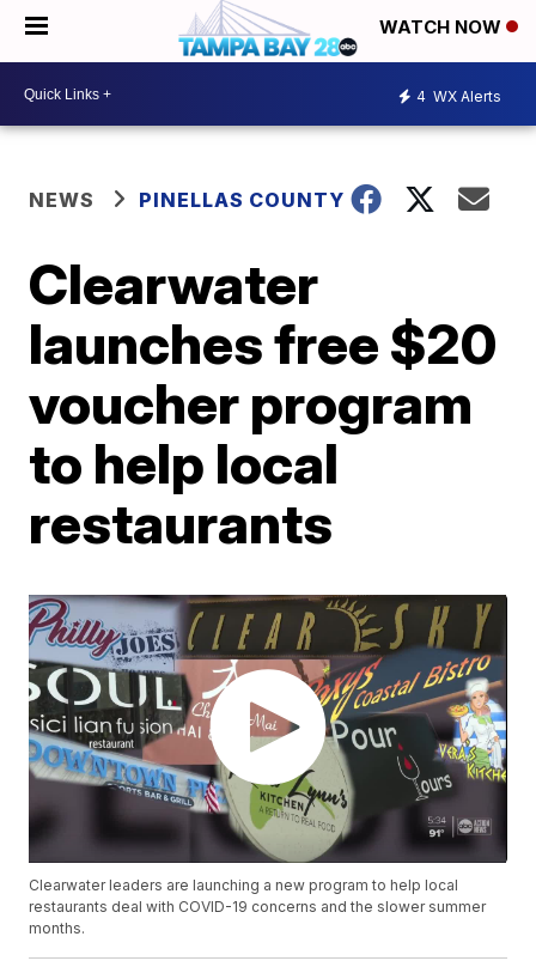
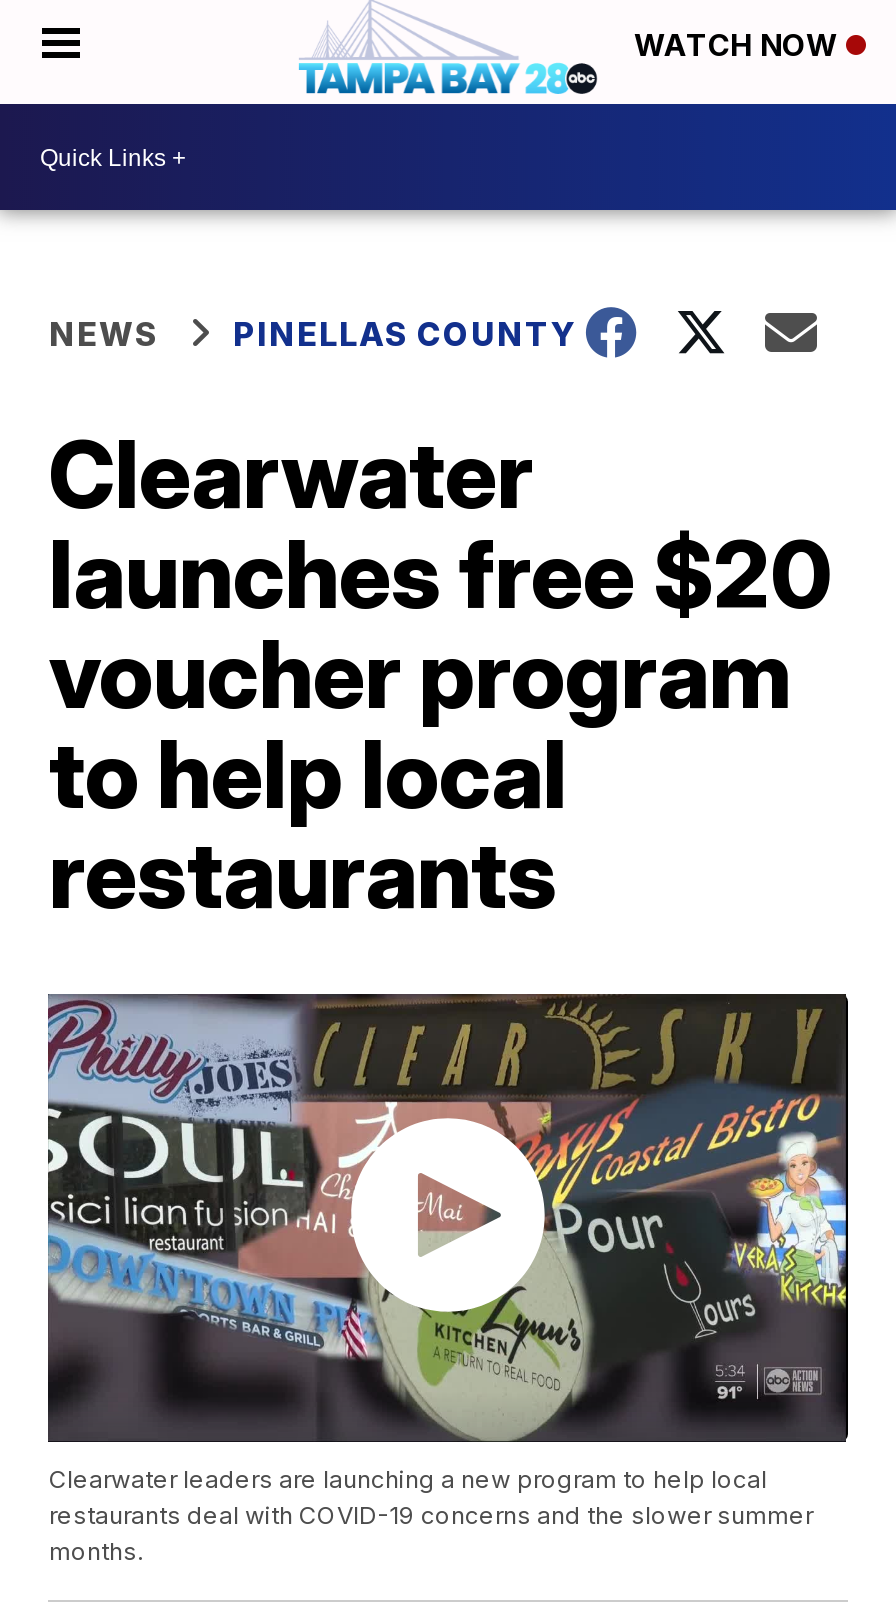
- 4 WX Alerts
